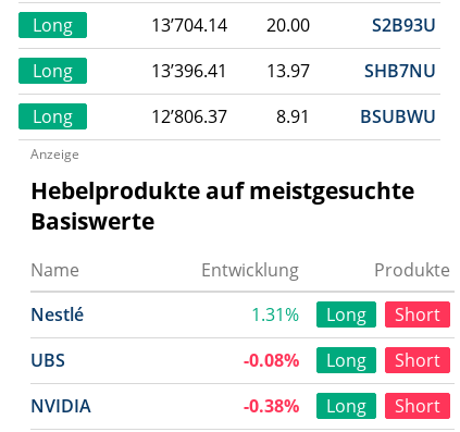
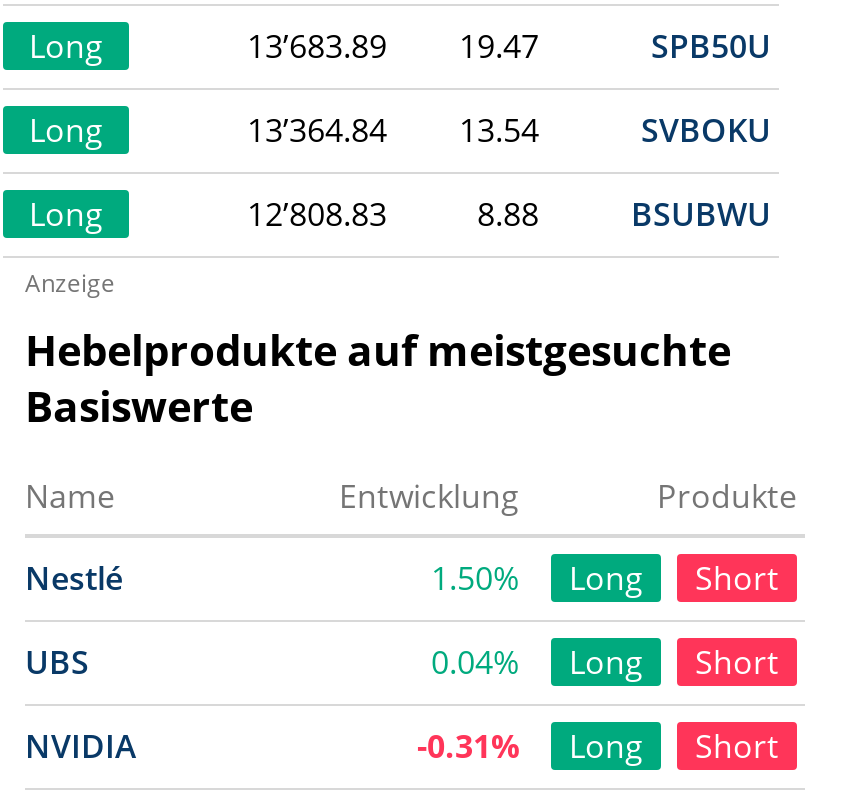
- 13’704.14
- 20.00
- S2B93U
+ 13’683.89
+ 19.47
+ SPB50U

- 13’396.41
- 13.97
- SHB7NU
+ 13’364.84
+ 13.54
+ SVBOKU

- 12’806.37
+ 12’808.83

- 8.91
+ 8.88

- 1.31% Long Short
+ 1.50% Long Short

- -0.08% Long Short
+ 0.04% Long Short

- -0.38% Long Short
+ -0.31% Long Short
